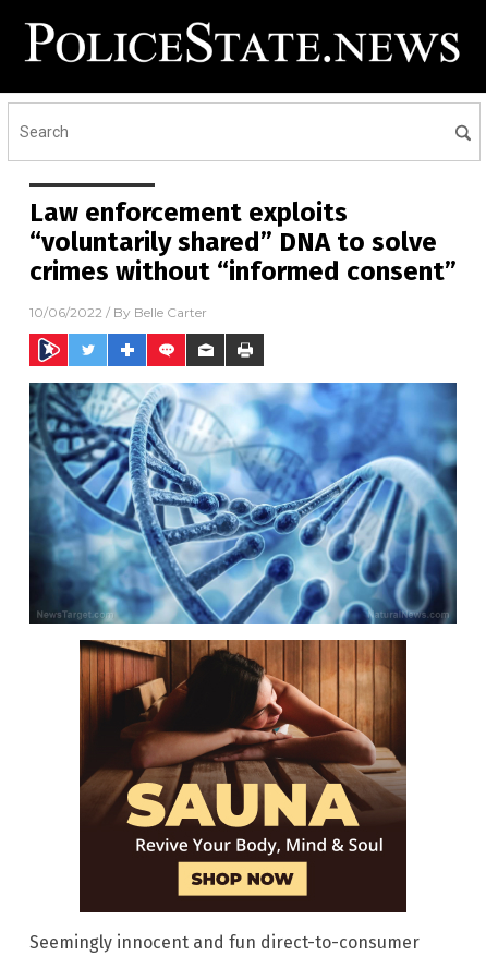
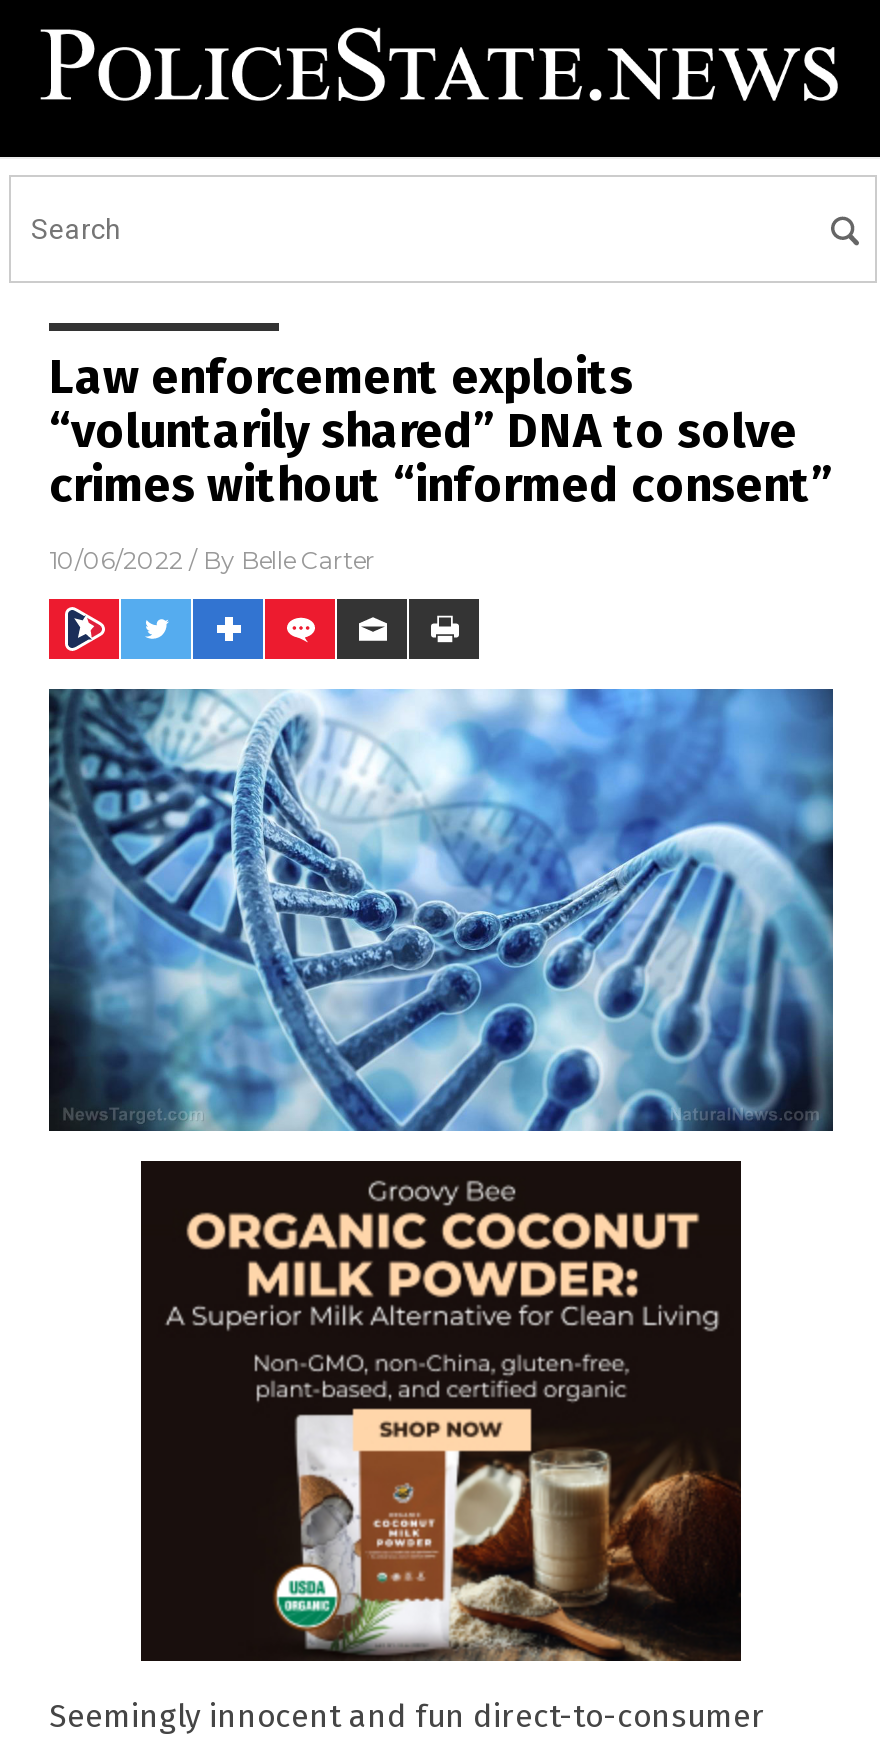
- [image]
+ [image]
